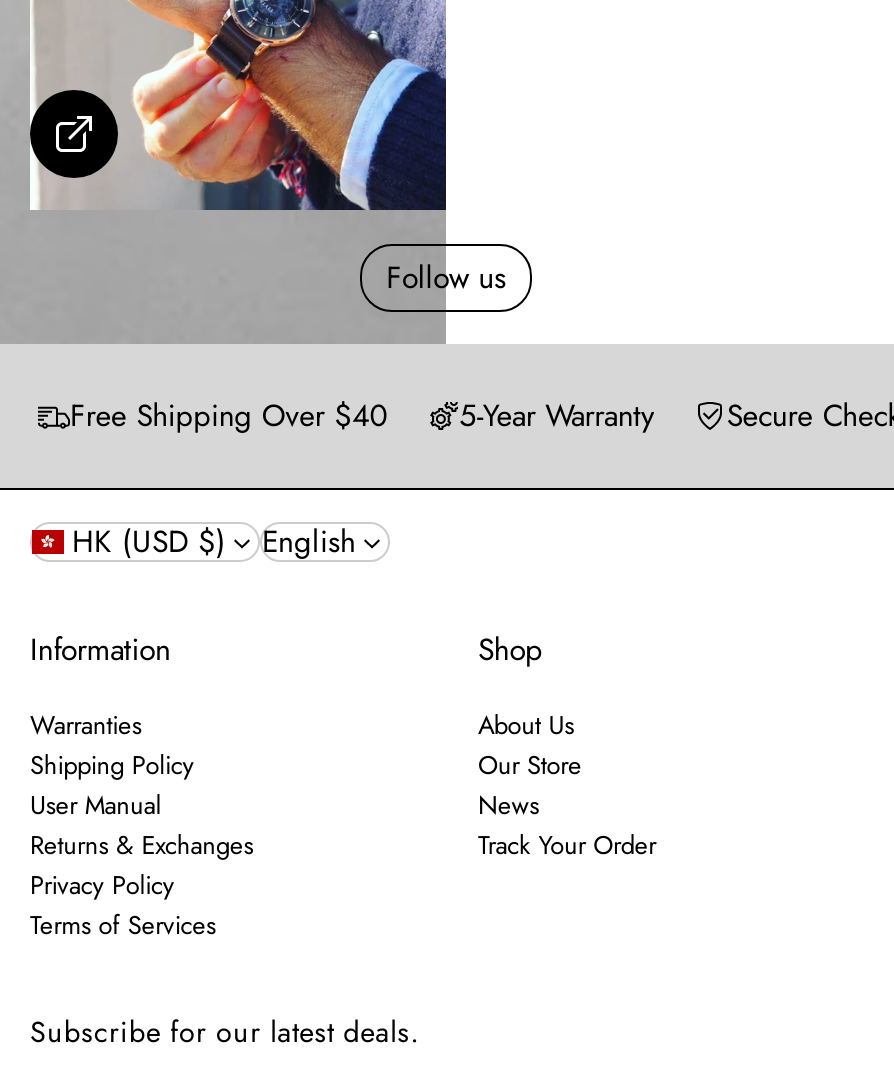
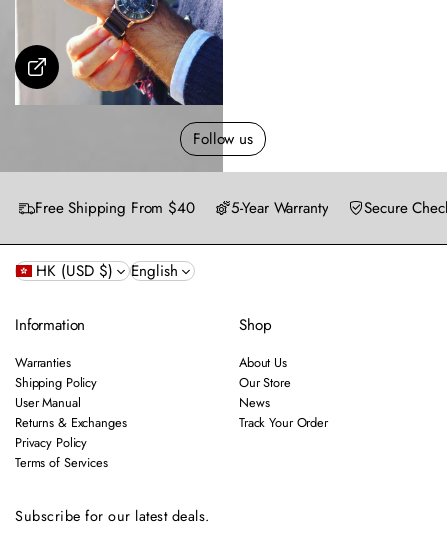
- Free Shipping Over $40
+ Free Shipping From $40
